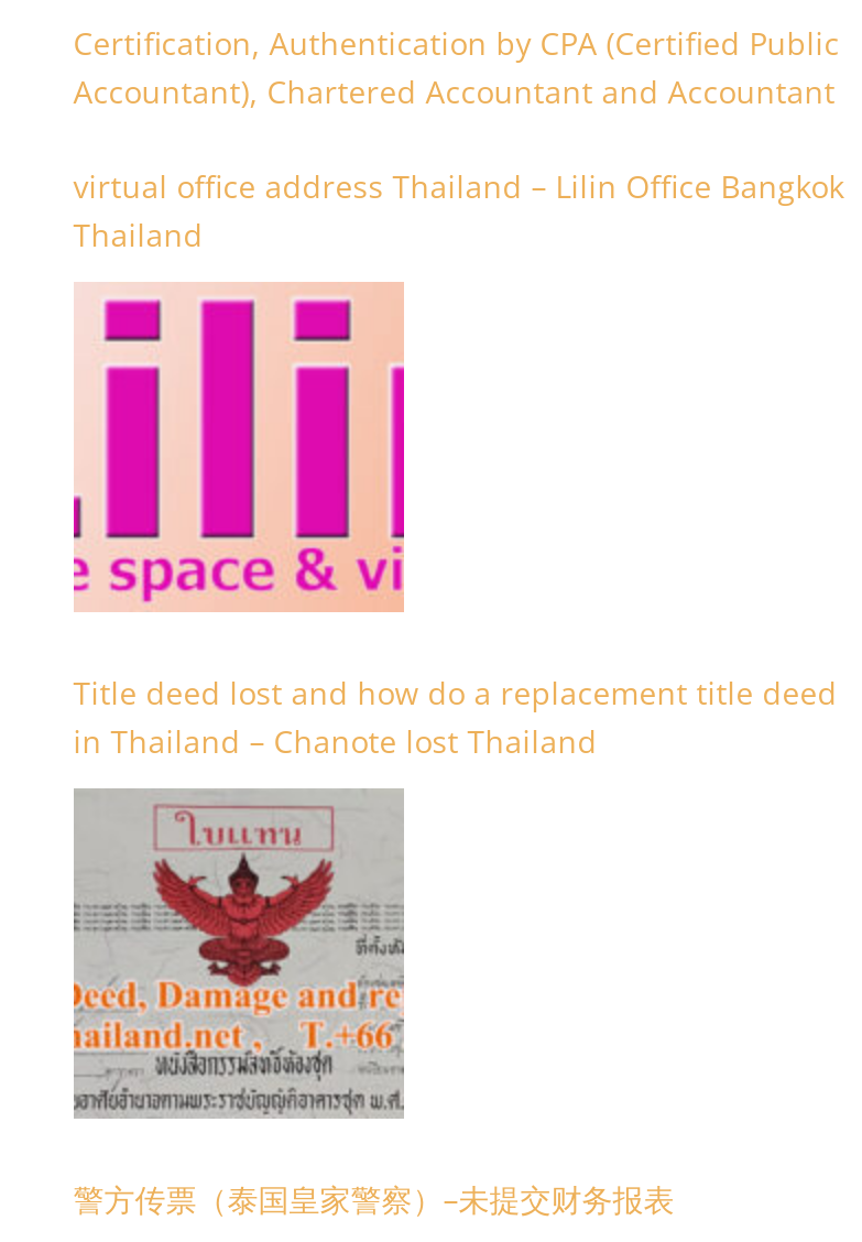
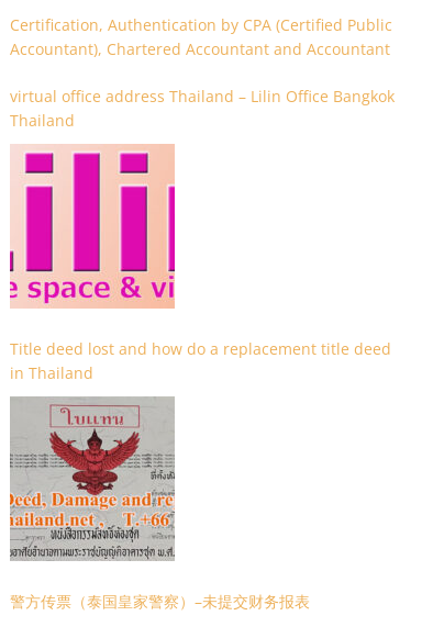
- in Thailand – Chanote lost Thailand
+ in Thailand
